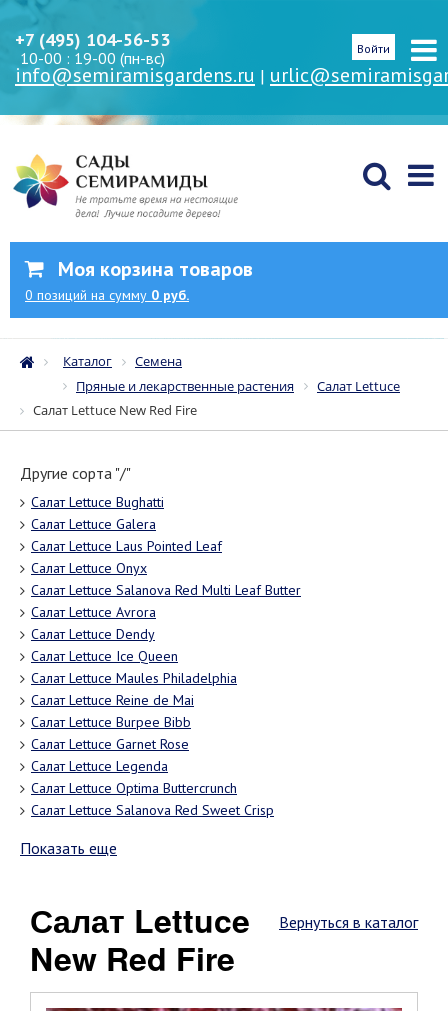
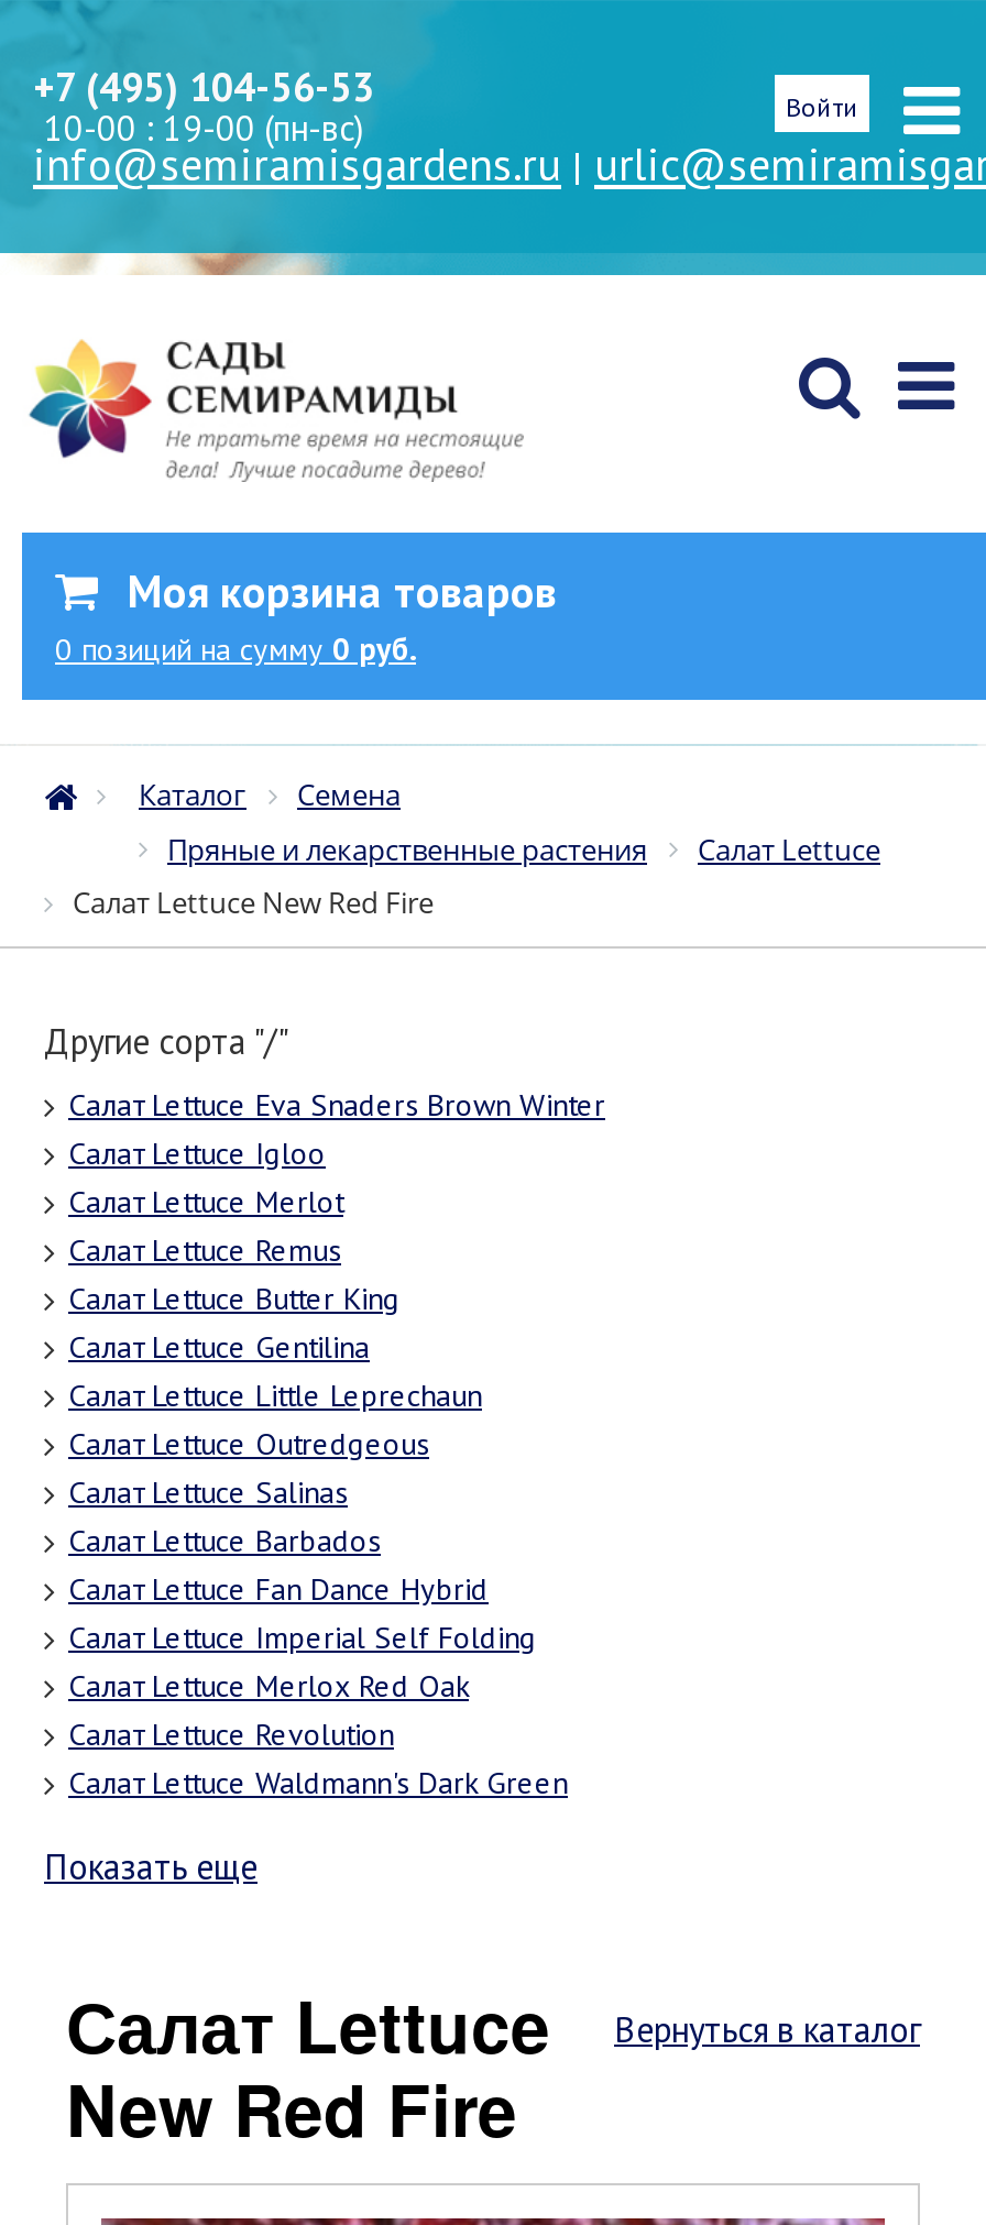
- Салат Lettuce Bughatti
- Салат Lettuce Galera
- Салат Lettuce Laus Pointed Leaf
- Салат Lettuce Onyx
- Салат Lettuce Salanova Red Multi Leaf Butter
- Салат Lettuce Avrora
- Салат Lettuce Dendy
- Салат Lettuce Ice Queen
- Салат Lettuce Maules Philadelphia
- Салат Lettuce Reine de Mai
- Салат Lettuce Burpee Bibb
- Салат Lettuce Garnet Rose
- Салат Lettuce Legenda
- Салат Lettuce Optima Buttercrunch
- Салат Lettuce Salanova Red Sweet Crisp
+ Салат Lettuce Eva Snaders Brown Winter
+ Салат Lettuce Igloo
+ Салат Lettuce Merlot
+ Салат Lettuce Remus
+ Салат Lettuce Butter King
+ Салат Lettuce Gentilina
+ Салат Lettuce Little Leprechaun
+ Салат Lettuce Outredgeous
+ Салат Lettuce Salinas
+ Салат Lettuce Barbados
+ Салат Lettuce Fan Dance Hybrid
+ Салат Lettuce Imperial Self Folding
+ Салат Lettuce Merlox Red Oak
+ Салат Lettuce Revolution
+ Салат Lettuce Waldmann's Dark Green
